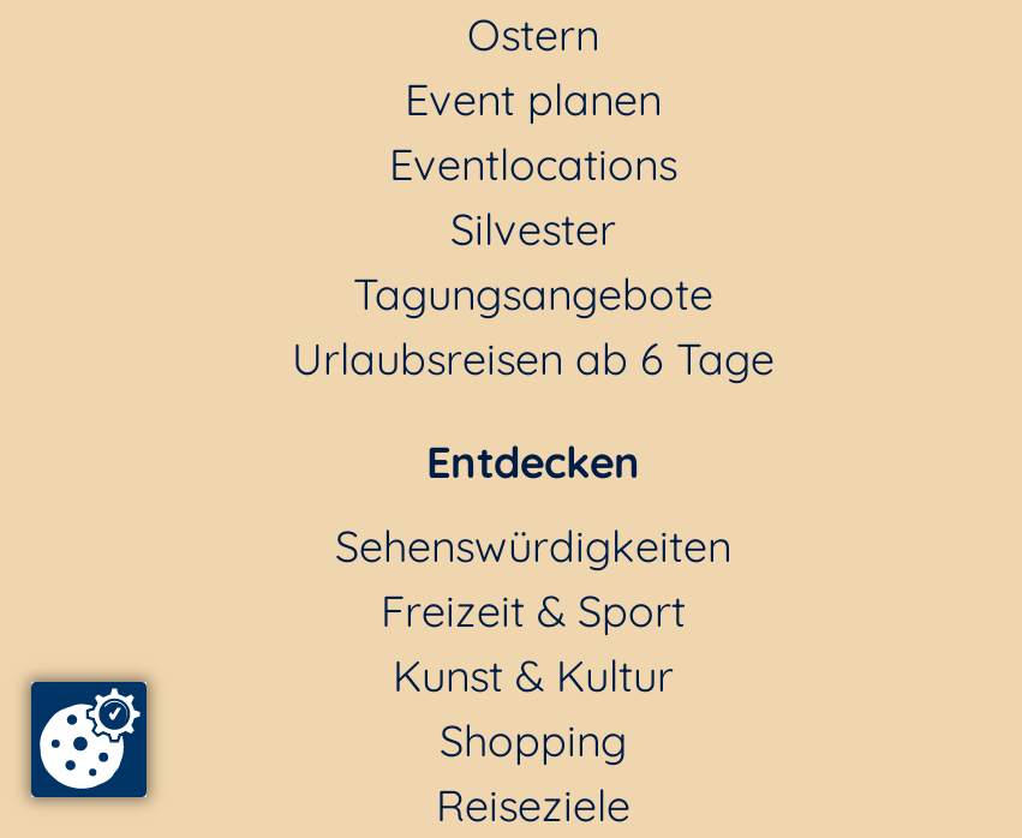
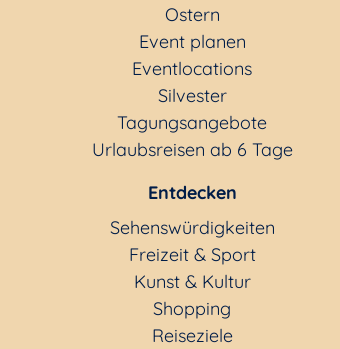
- [image]
